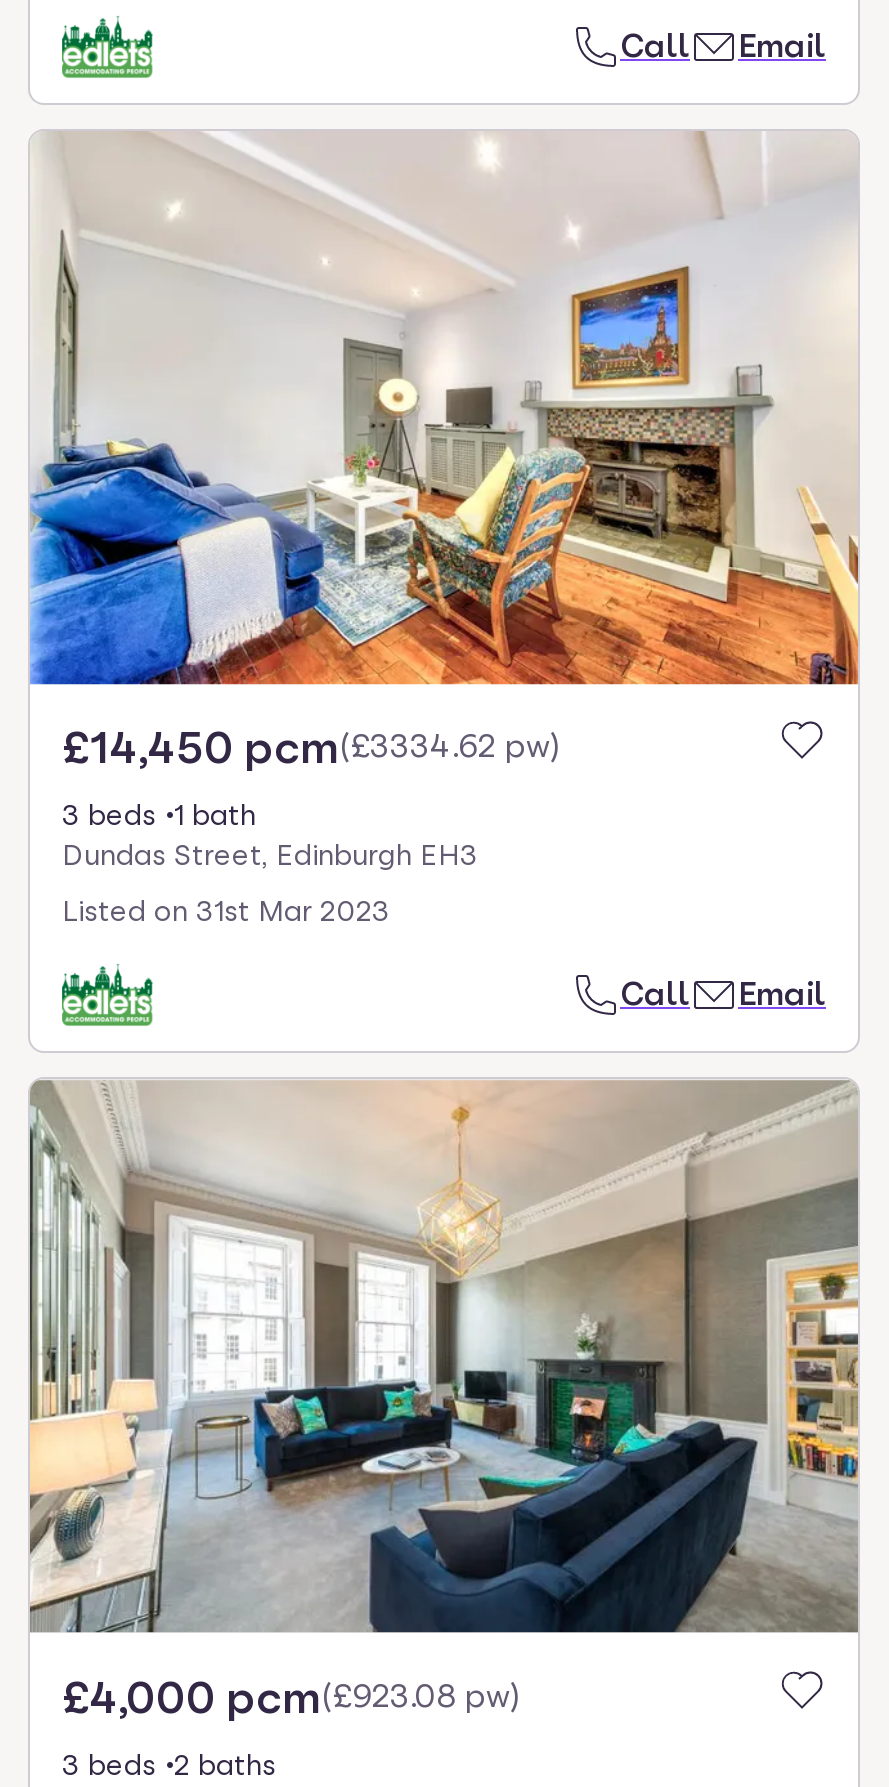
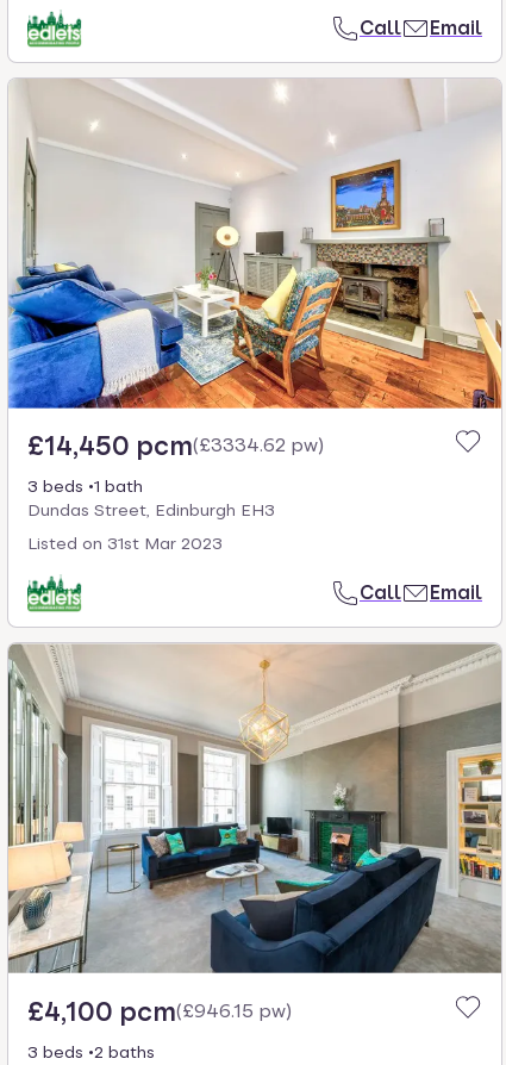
- £4,000 pcm(£923.08 pw)
+ £4,100 pcm(£946.15 pw)
